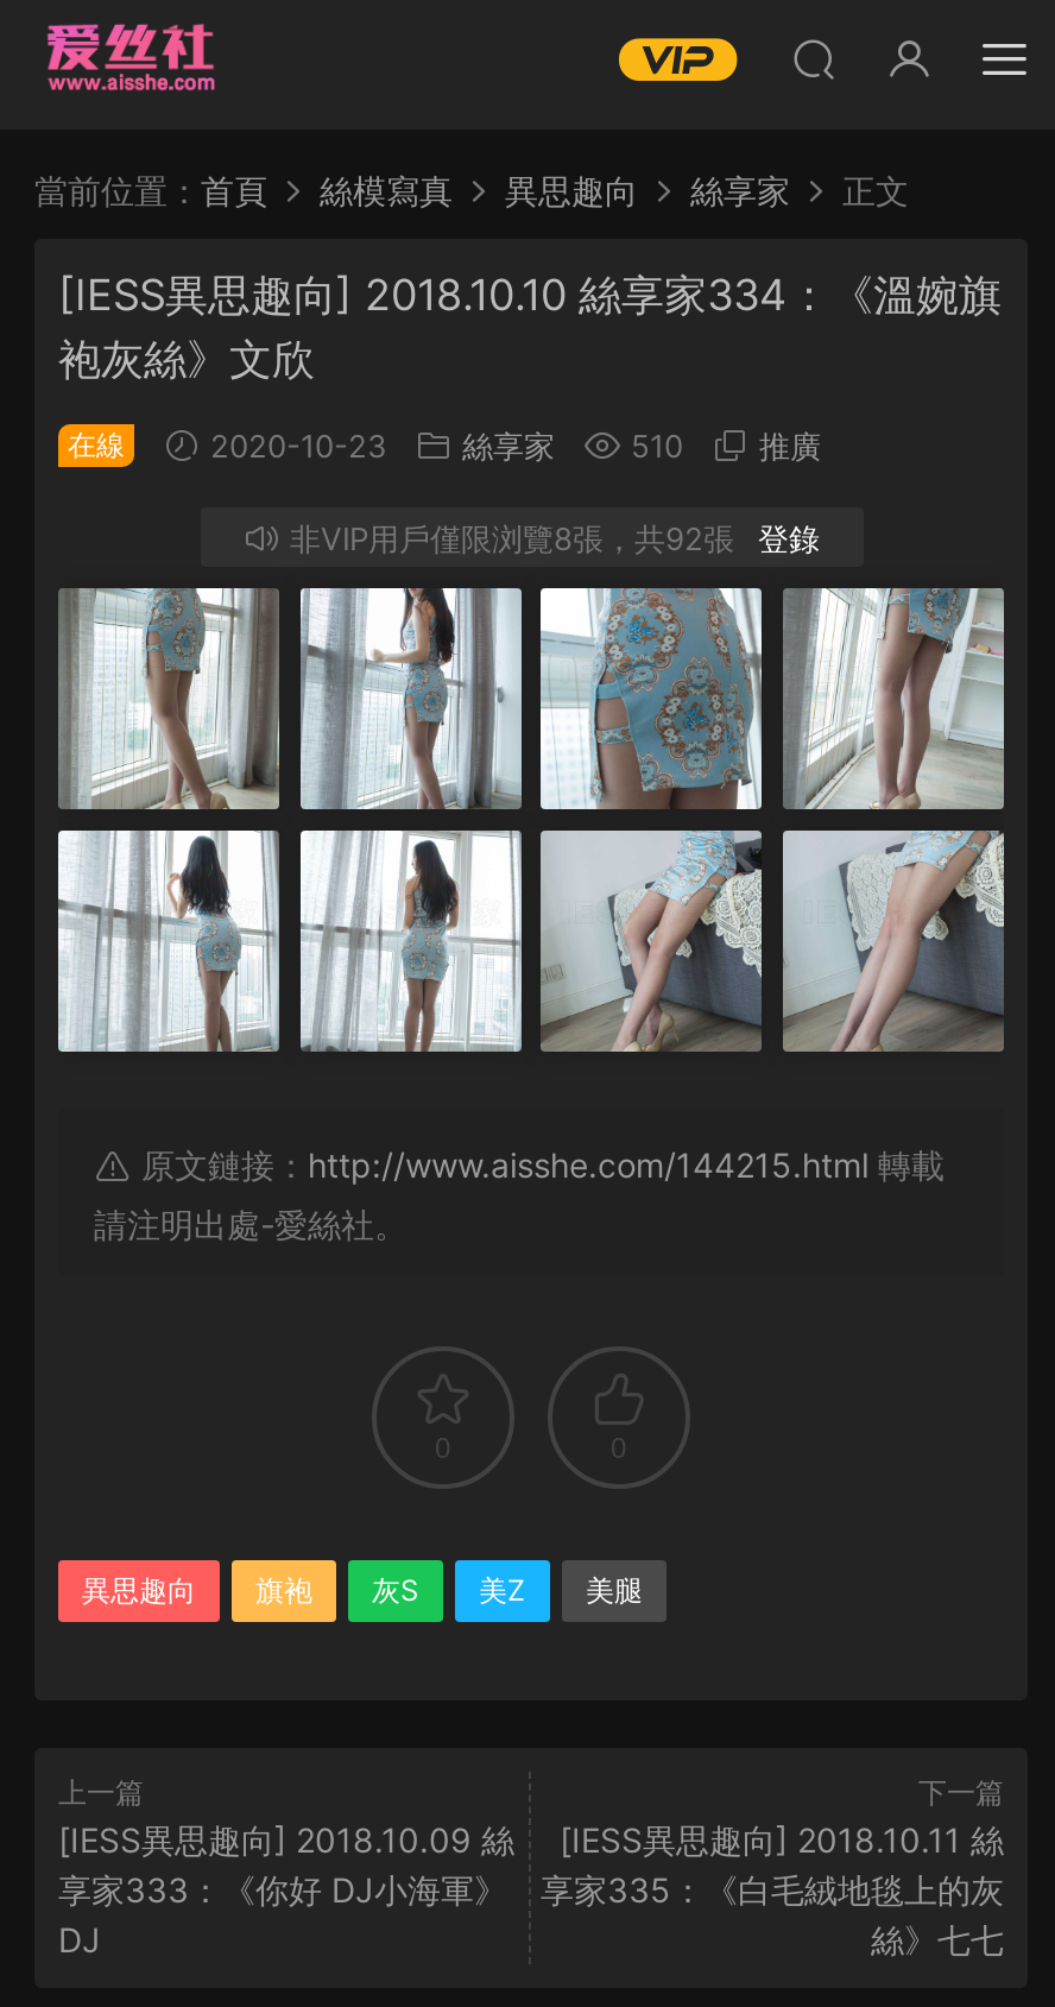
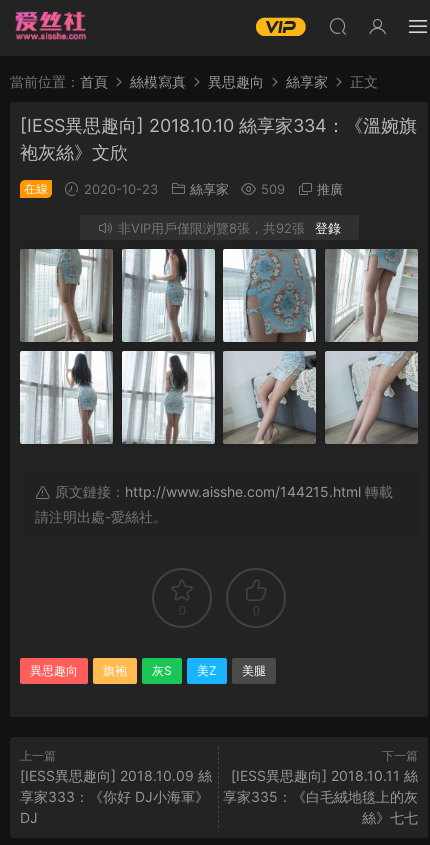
- 510
+ 509
